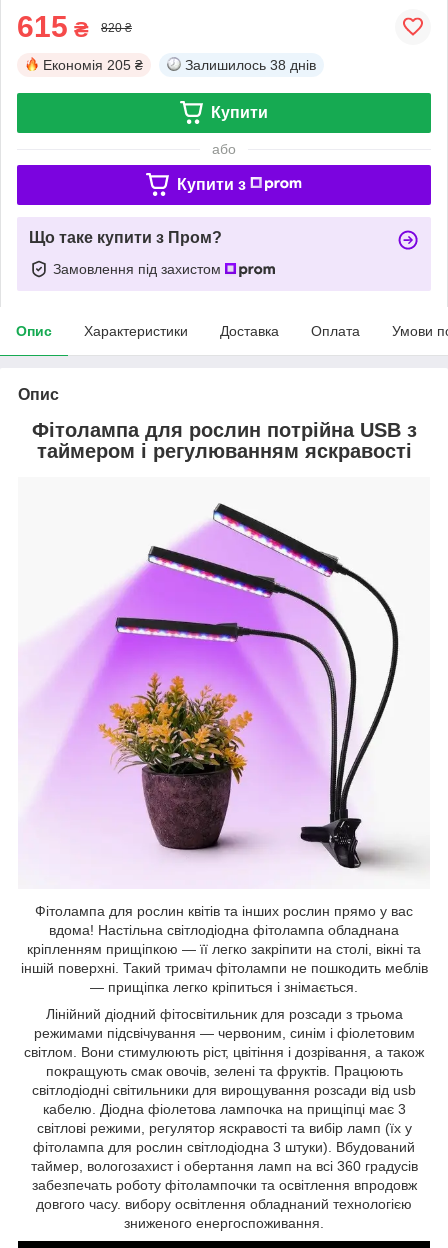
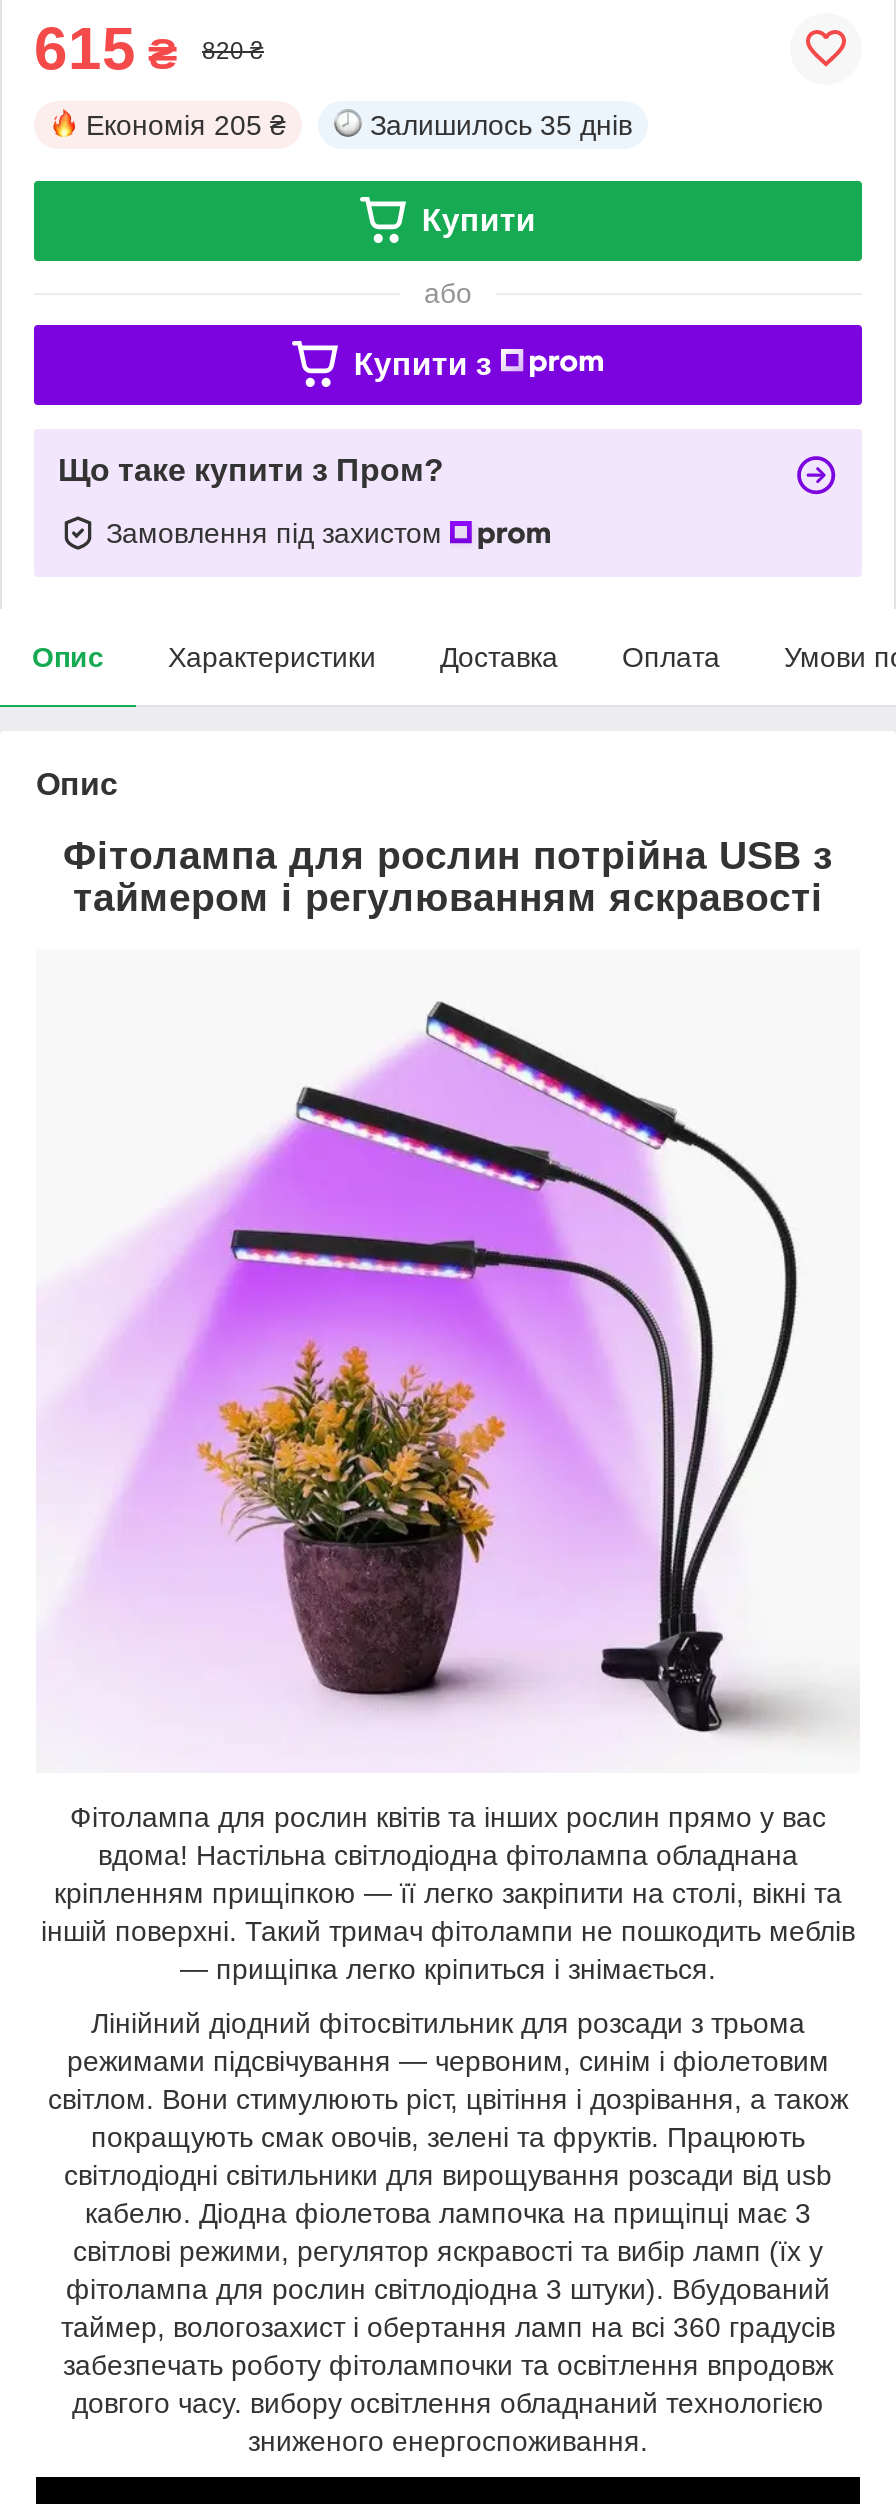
- Залишилось 38 днів
+ Залишилось 35 днів
